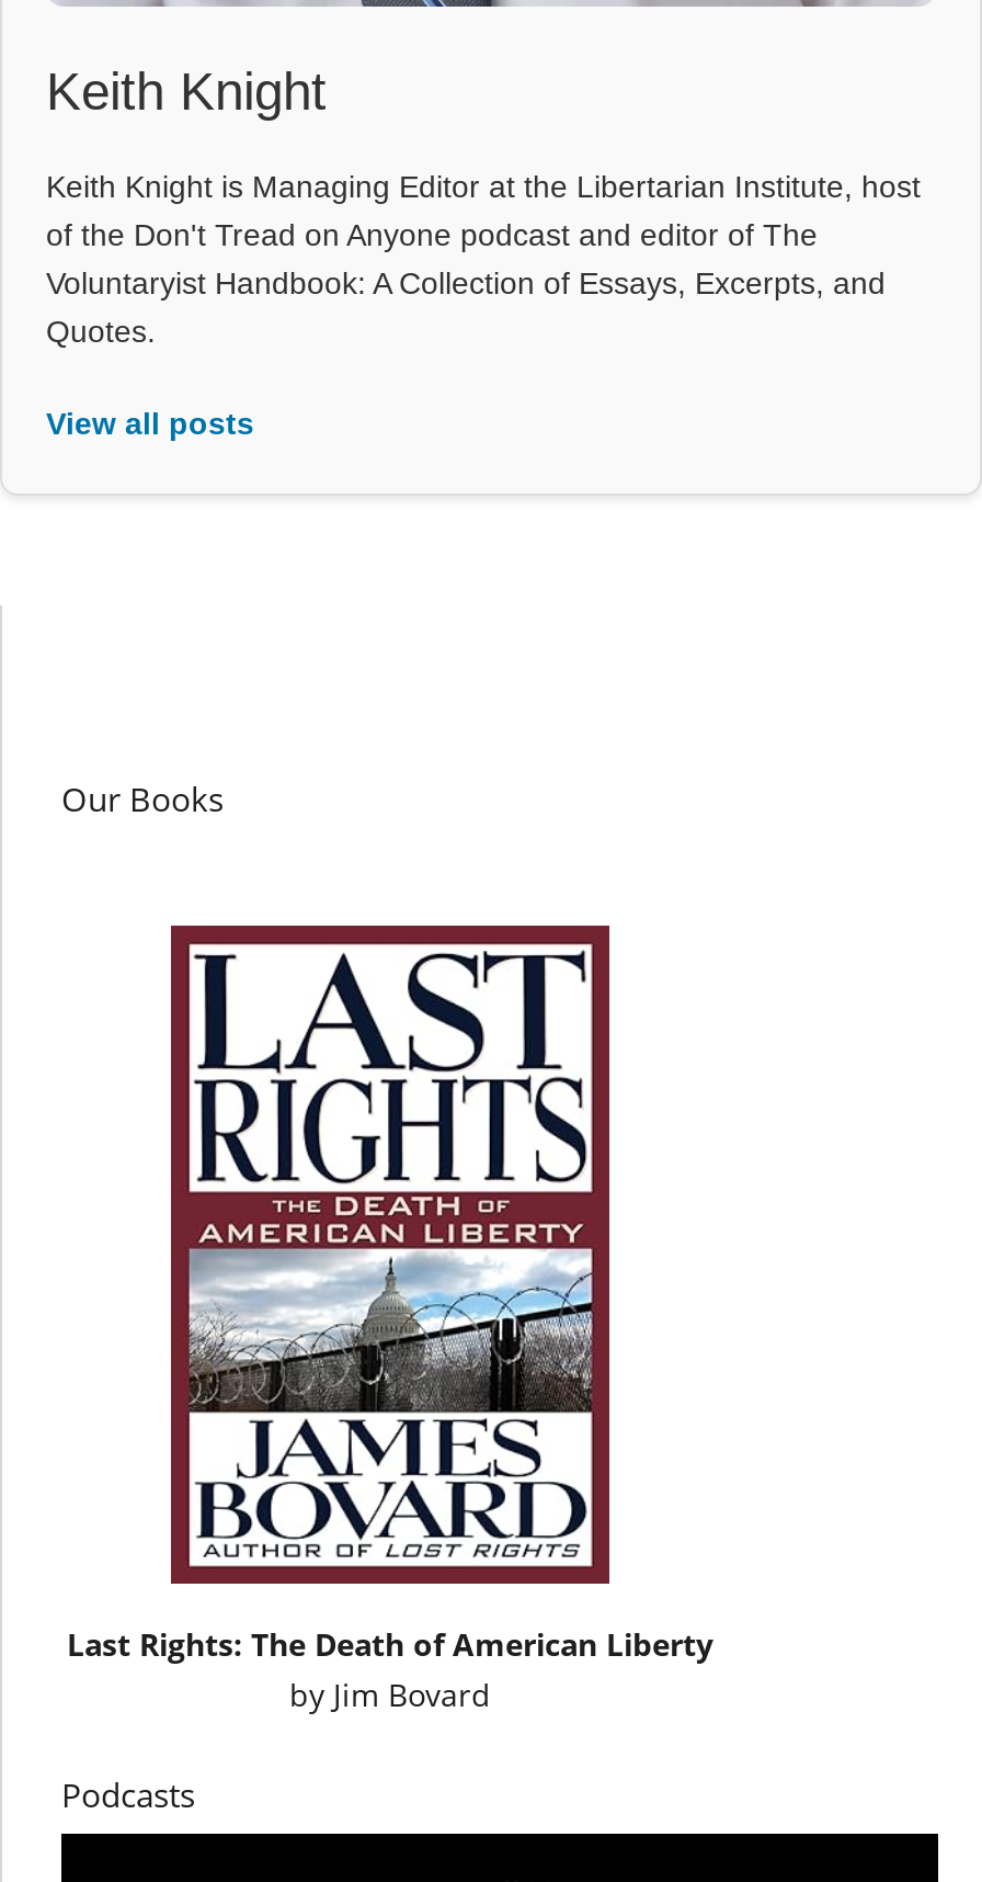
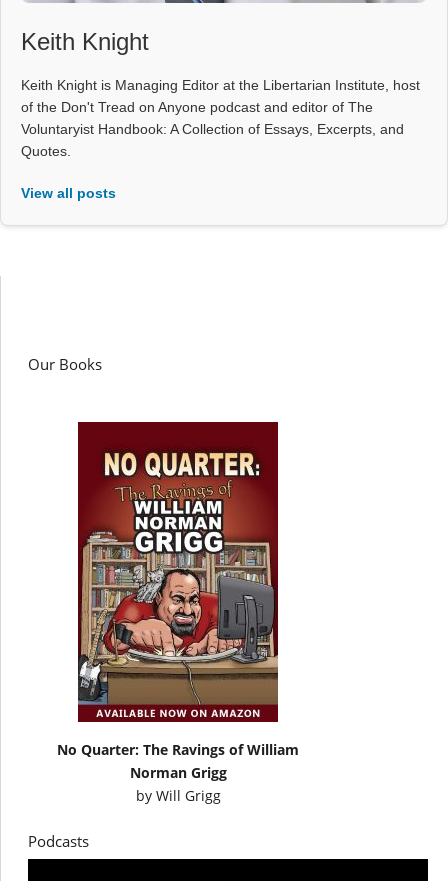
- [image]
- Last Rights: The Death of American Liberty
- by Jim Bovard
+ [image]
+ No Quarter: The Ravings of William
+ Norman Grigg
+ by Will Grigg
